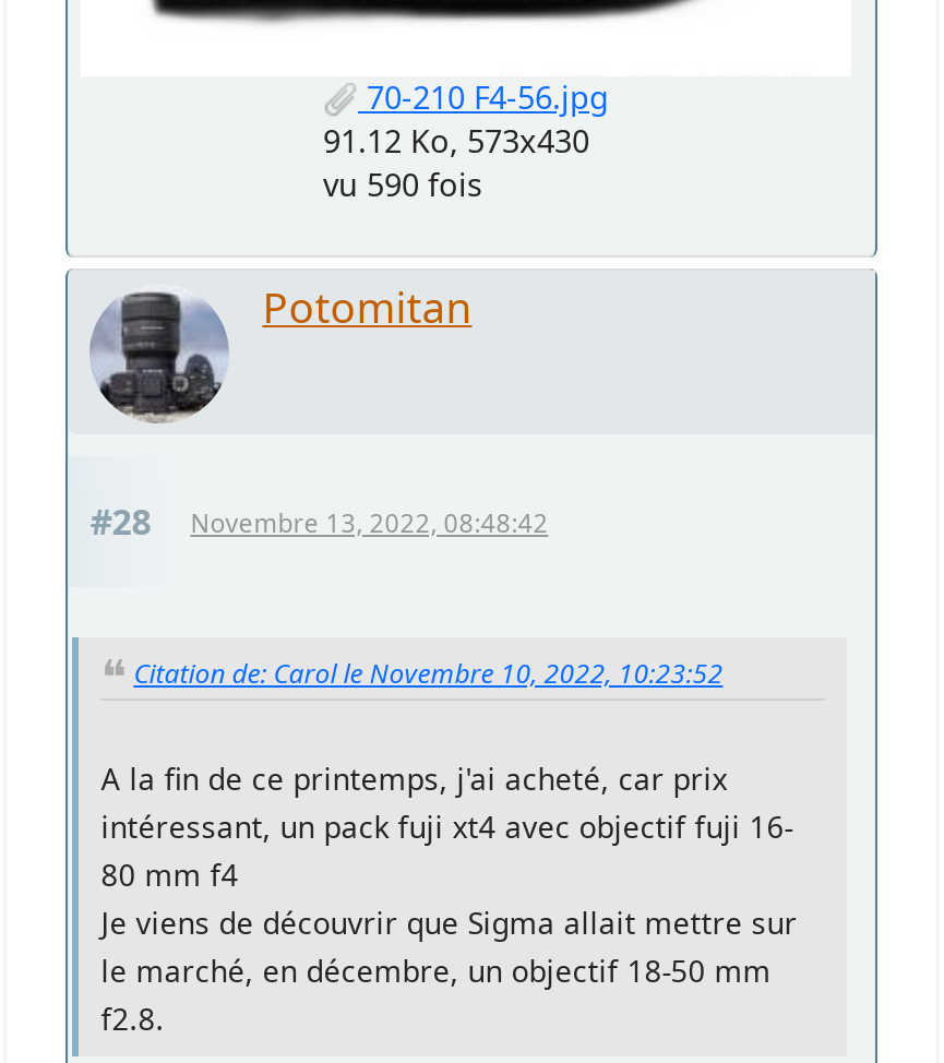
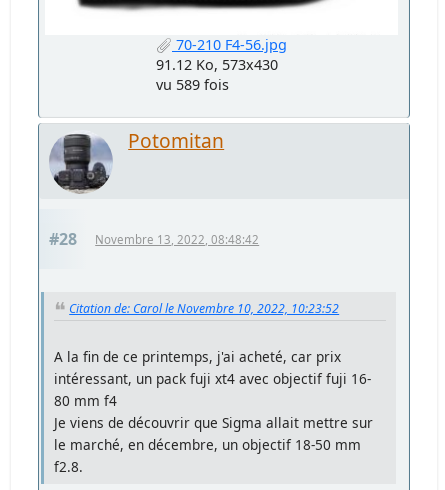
- vu 590 fois
+ vu 589 fois
